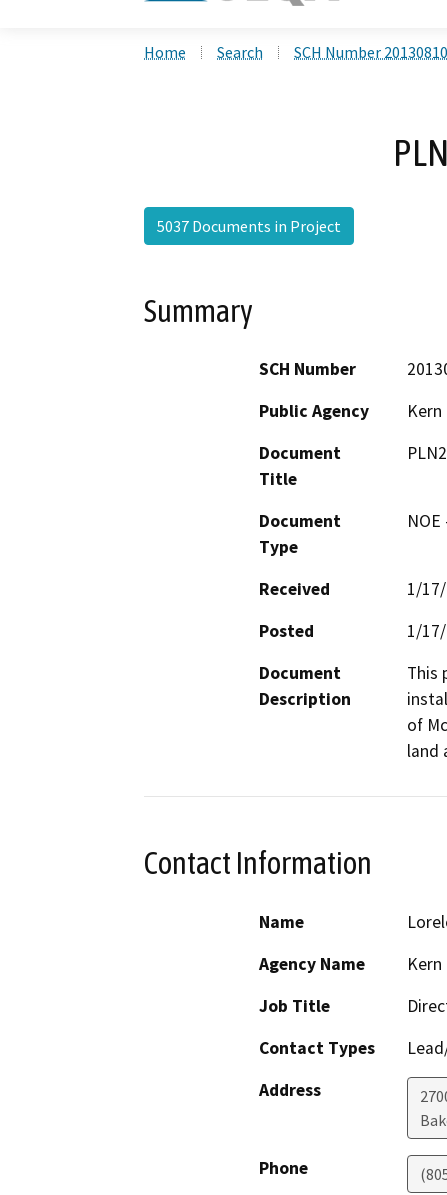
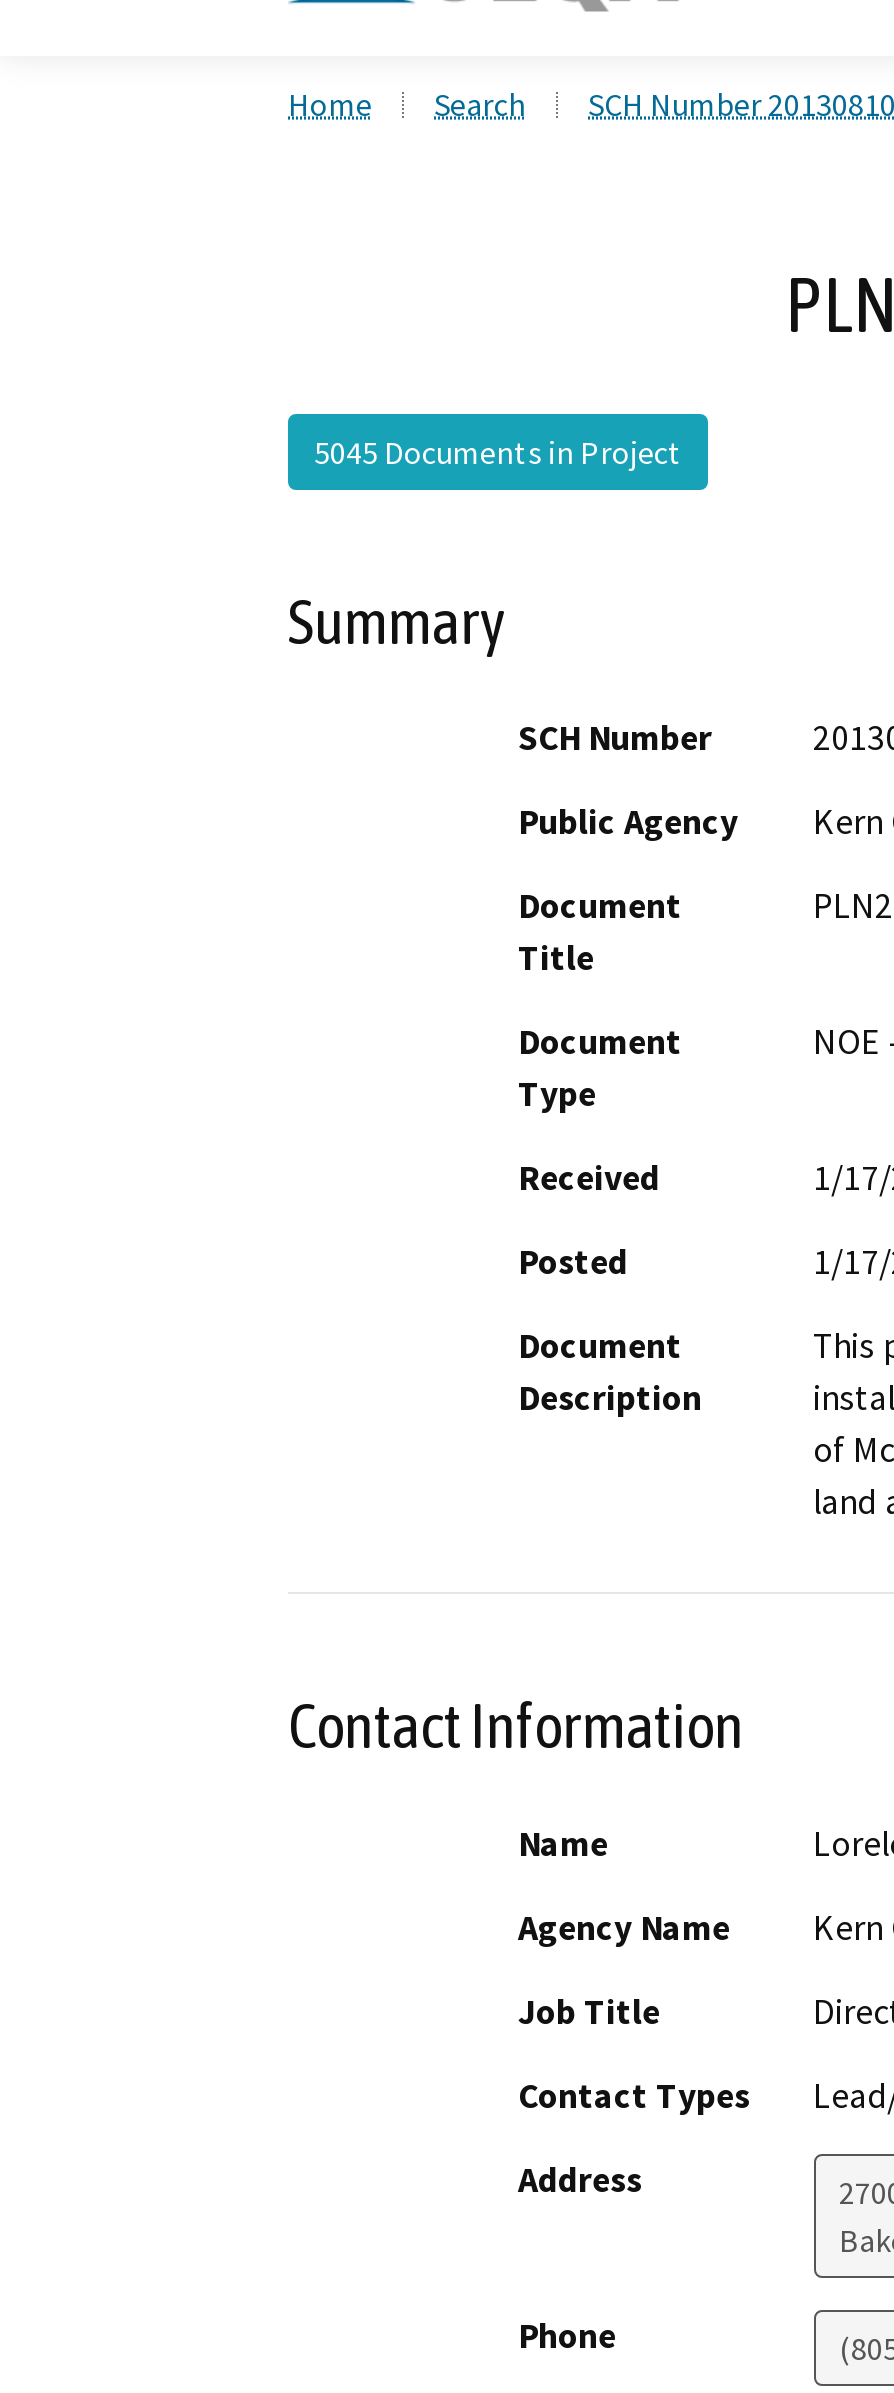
- 5037 Documents in Project
+ 5045 Documents in Project
